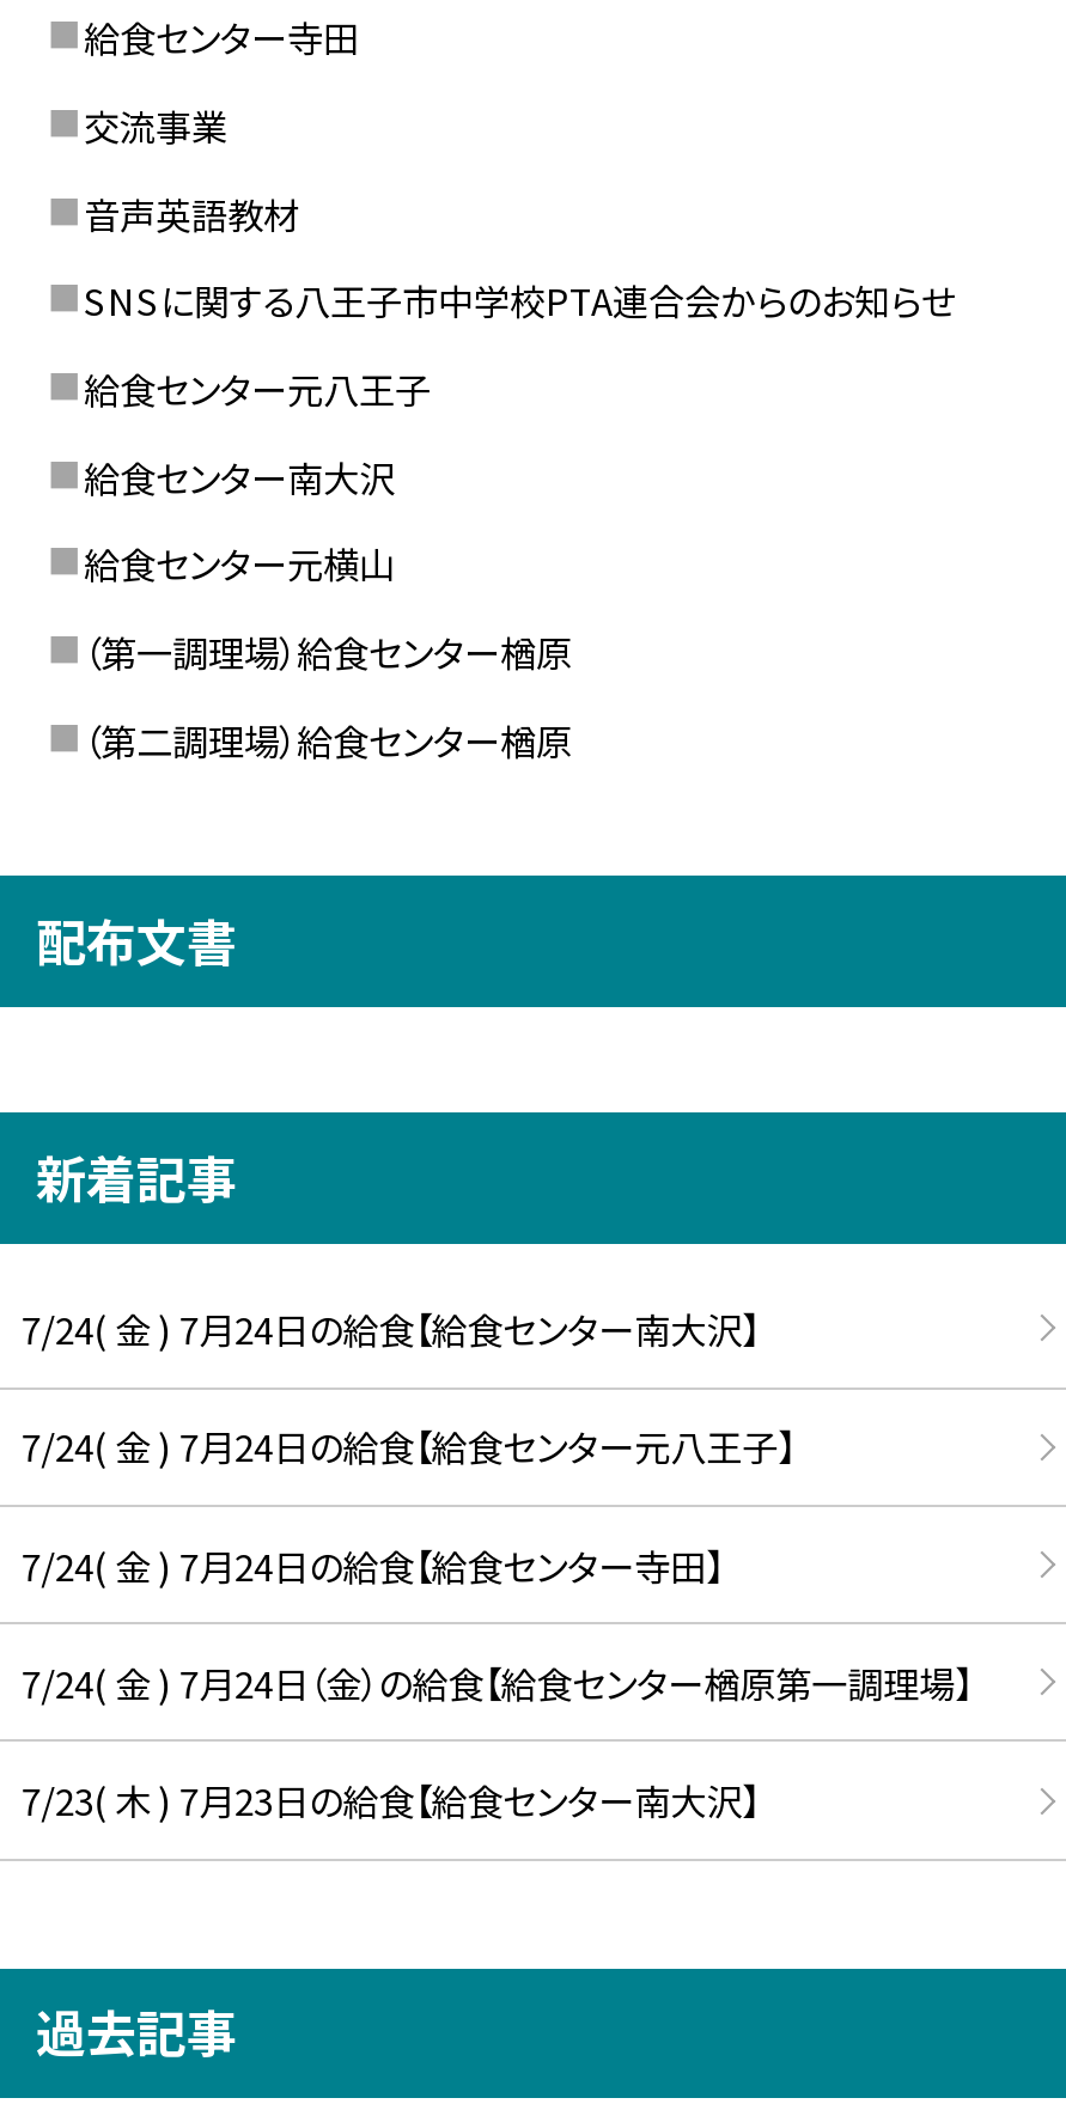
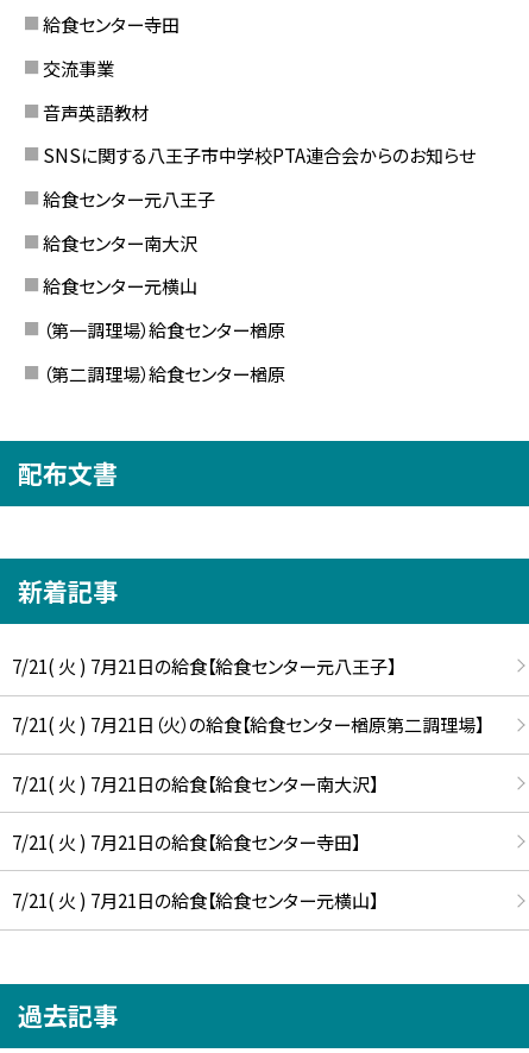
- 7/24( 金 ) 7月24日の給食【給食センター南大沢】
+ 7/21( 火 ) 7月21日の給食【給食センター元八王子】

- 7/24( 金 ) 7月24日の給食【給食センター元八王子】
+ 7/21( 火 ) 7月21日（火）の給食【給食センター楢原第二調理場】

- 7/24( 金 ) 7月24日の給食【給食センター寺田】
+ 7/21( 火 ) 7月21日の給食【給食センター南大沢】

- 7/24( 金 ) 7月24日（金）の給食【給食センター楢原第一調理場】
+ 7/21( 火 ) 7月21日の給食【給食センター寺田】

- 7/23( 木 ) 7月23日の給食【給食センター南大沢】
+ 7/21( 火 ) 7月21日の給食【給食センター元横山】
